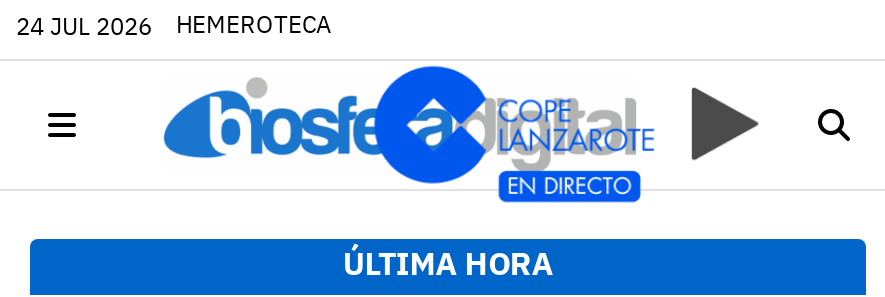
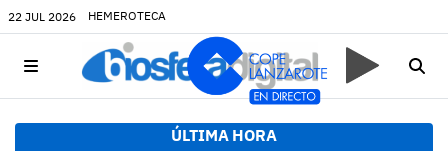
- 24 JUL 2026 HEMEROTECA
+ 22 JUL 2026 HEMEROTECA
